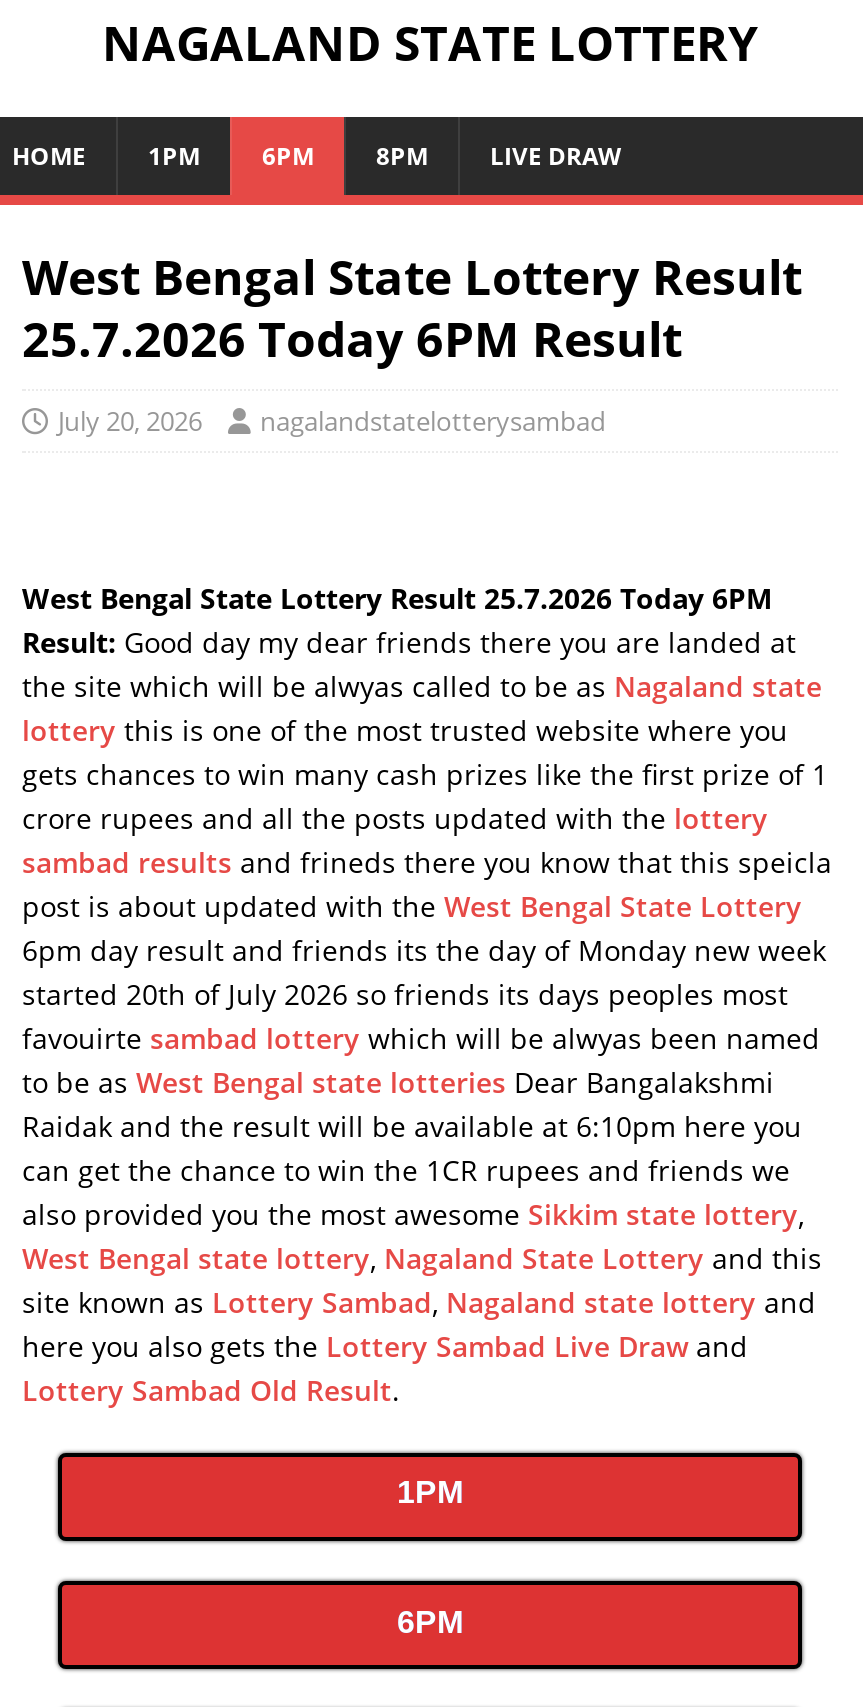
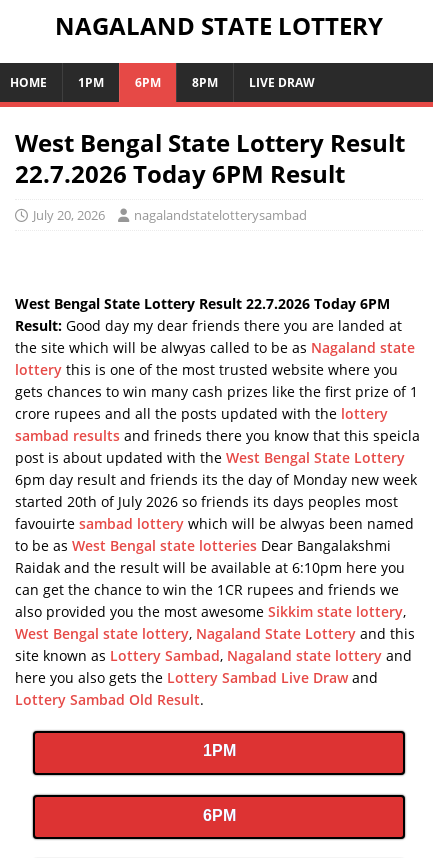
- 25.7.2026 Today 6PM Result
+ 22.7.2026 Today 6PM Result

- West Bengal State Lottery Result 25.7.2026 Today 6PM
+ West Bengal State Lottery Result 22.7.2026 Today 6PM
